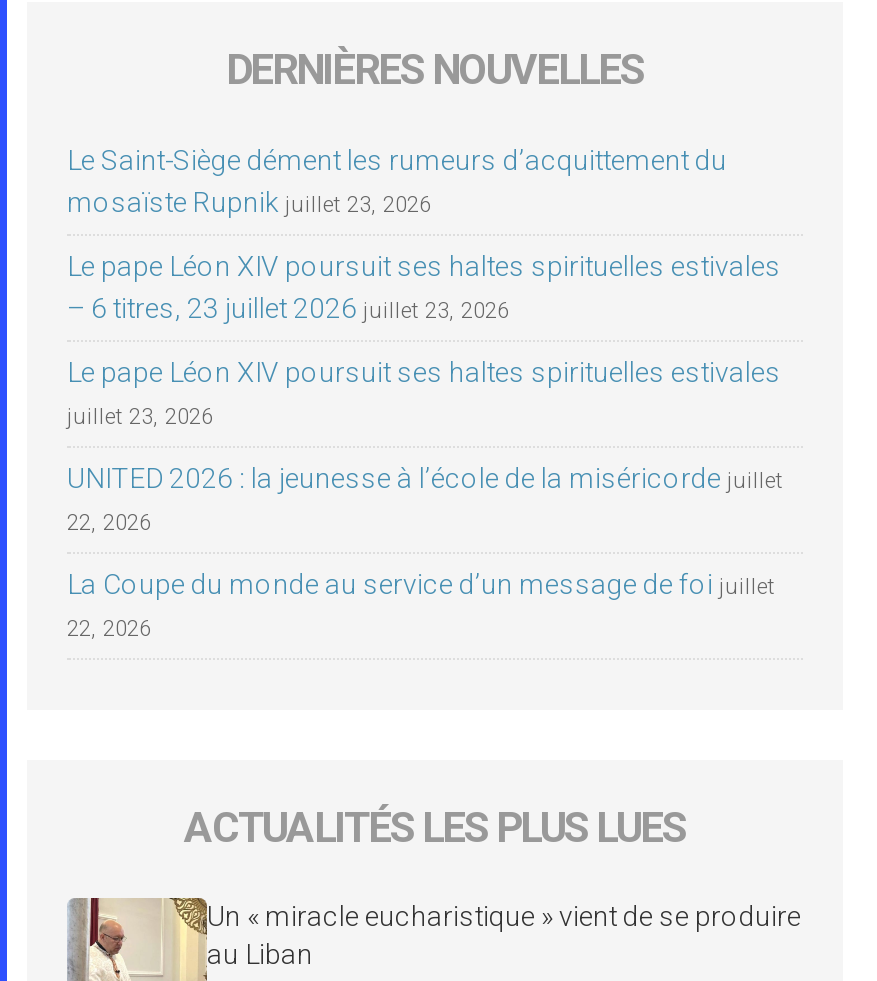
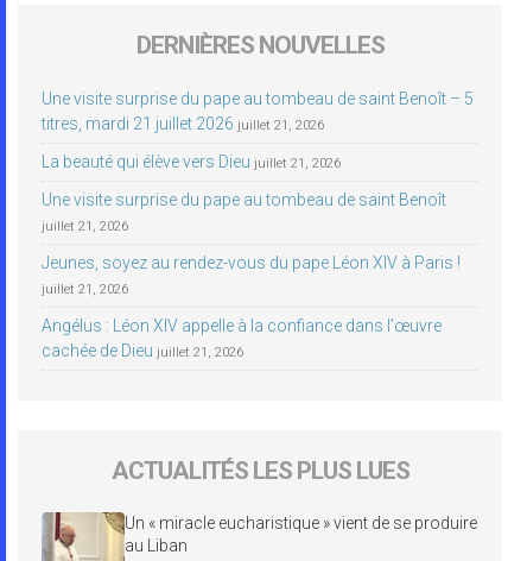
- Le Saint-Siège dément les rumeurs d’acquittement du
- mosaïste Rupnik juillet 23, 2026
- Le pape Léon XIV poursuit ses haltes spirituelles estivales
- – 6 titres, 23 juillet 2026 juillet 23, 2026
- Le pape Léon XIV poursuit ses haltes spirituelles estivales
- juillet 23, 2026
- UNITED 2026 : la jeunesse à l’école de la miséricorde juillet
- 22, 2026
- La Coupe du monde au service d’un message de foi juillet
- 22, 2026
+ Une visite surprise du pape au tombeau de saint Benoît – 5
+ titres, mardi 21 juillet 2026 juillet 21, 2026
+ La beauté qui élève vers Dieu juillet 21, 2026
+ Une visite surprise du pape au tombeau de saint Benoît
+ juillet 21, 2026
+ Jeunes, soyez au rendez-vous du pape Léon XIV à Paris !
+ juillet 21, 2026
+ Angélus : Léon XIV appelle à la confiance dans l’œuvre
+ cachée de Dieu juillet 21, 2026
